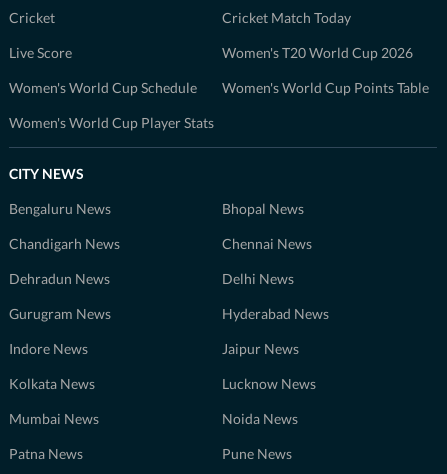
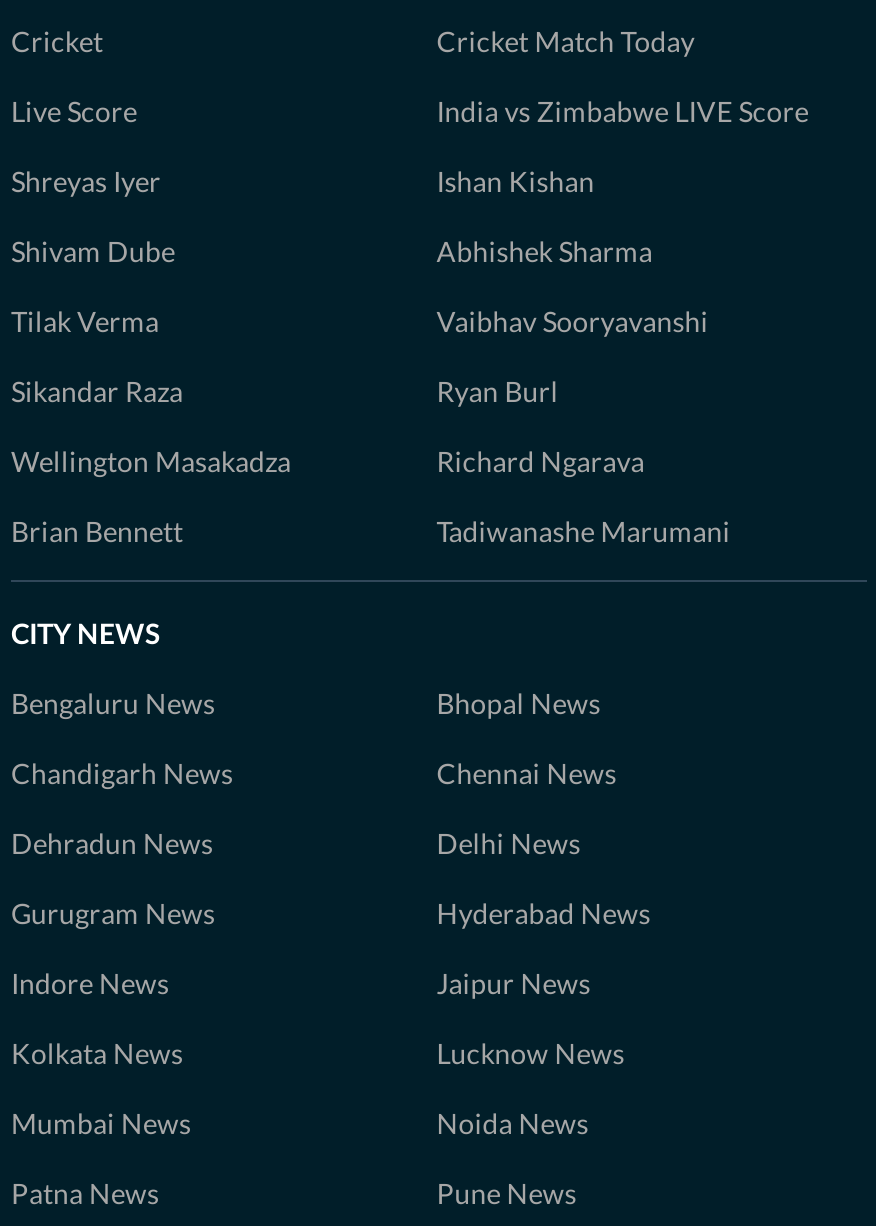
- Women's T20 World Cup 2026
- Women's World Cup Schedule
- Women's World Cup Points Table
- Women's World Cup Player Stats
+ India vs Zimbabwe LIVE Score
+ Shreyas Iyer
+ Ishan Kishan
+ Shivam Dube
+ Abhishek Sharma
+ Tilak Verma
+ Vaibhav Sooryavanshi
+ Sikandar Raza
+ Ryan Burl
+ Wellington Masakadza
+ Richard Ngarava
+ Brian Bennett
+ Tadiwanashe Marumani
